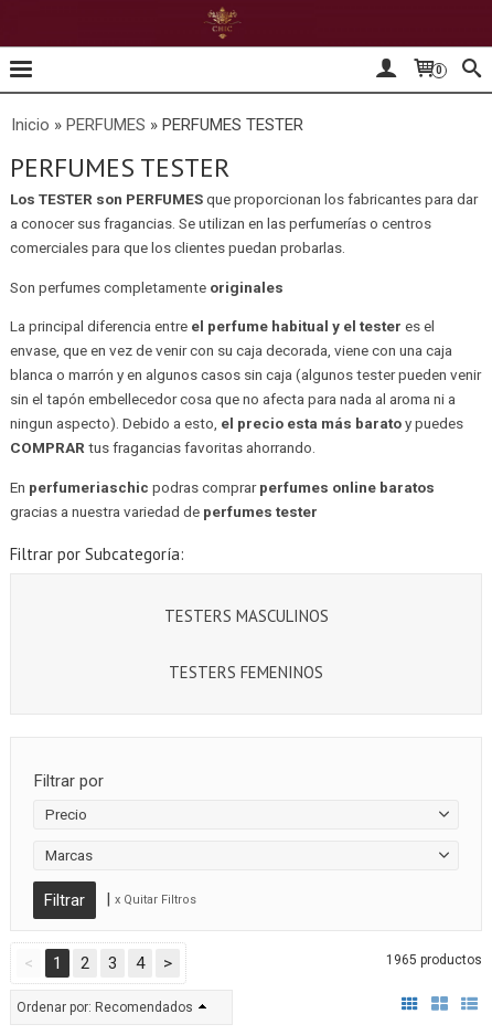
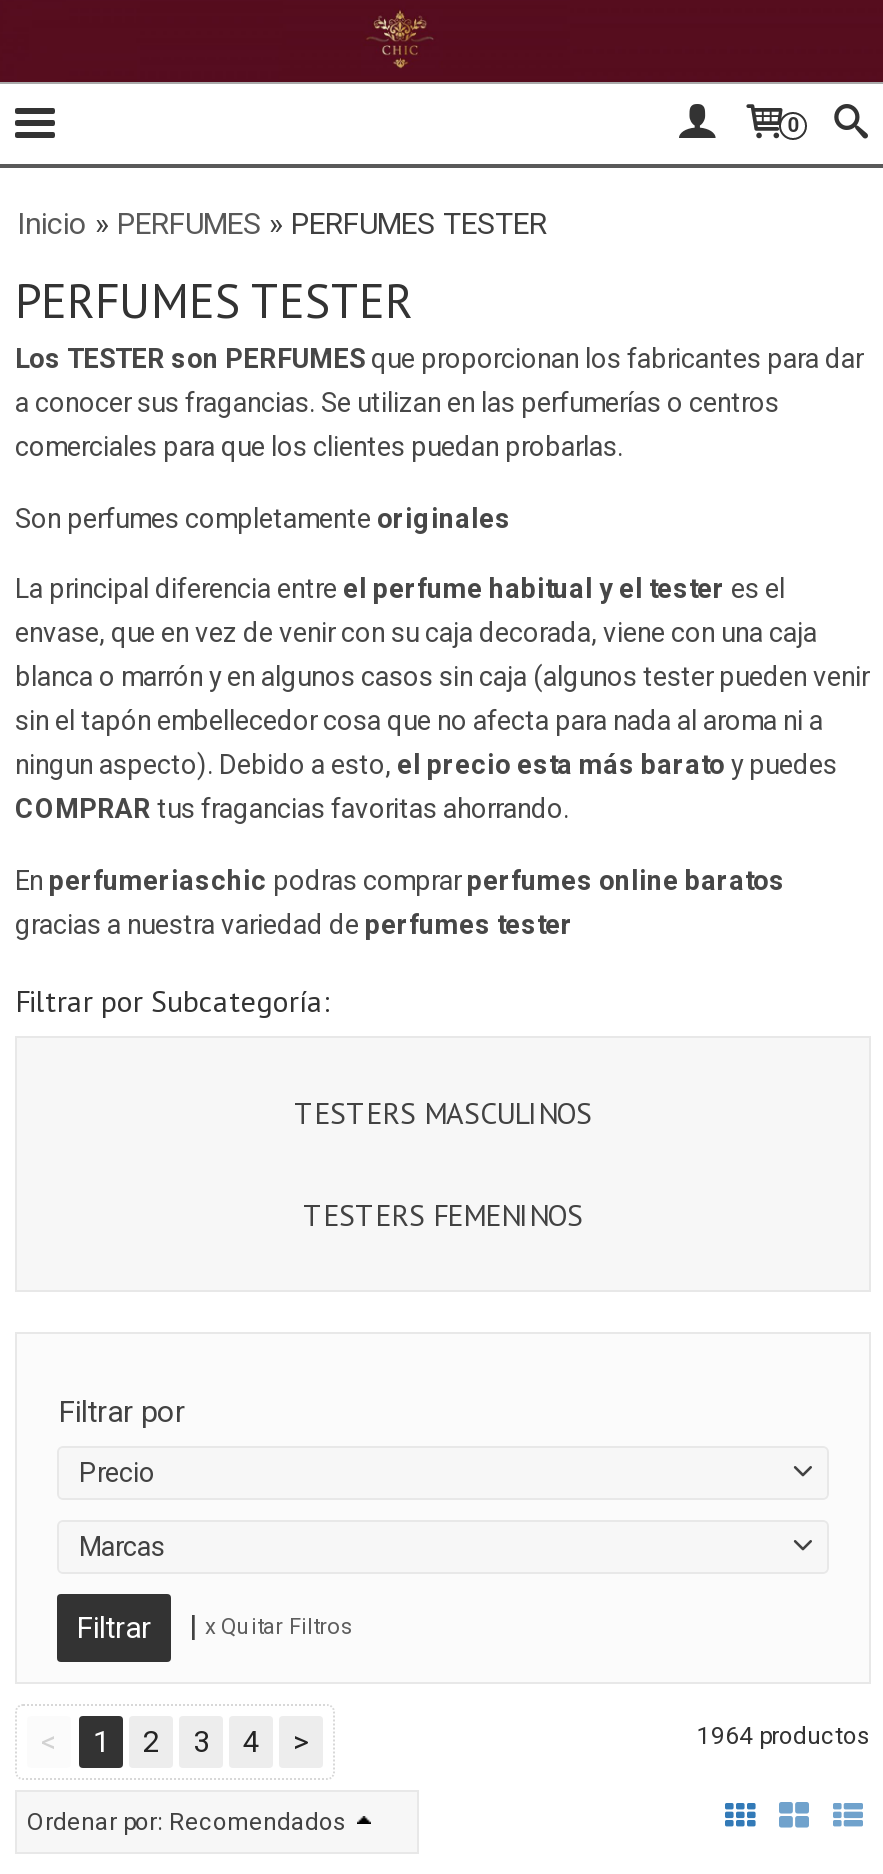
- 1965 productos
+ 1964 productos
